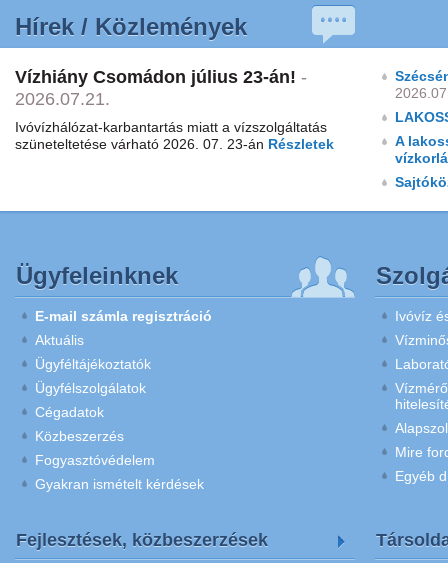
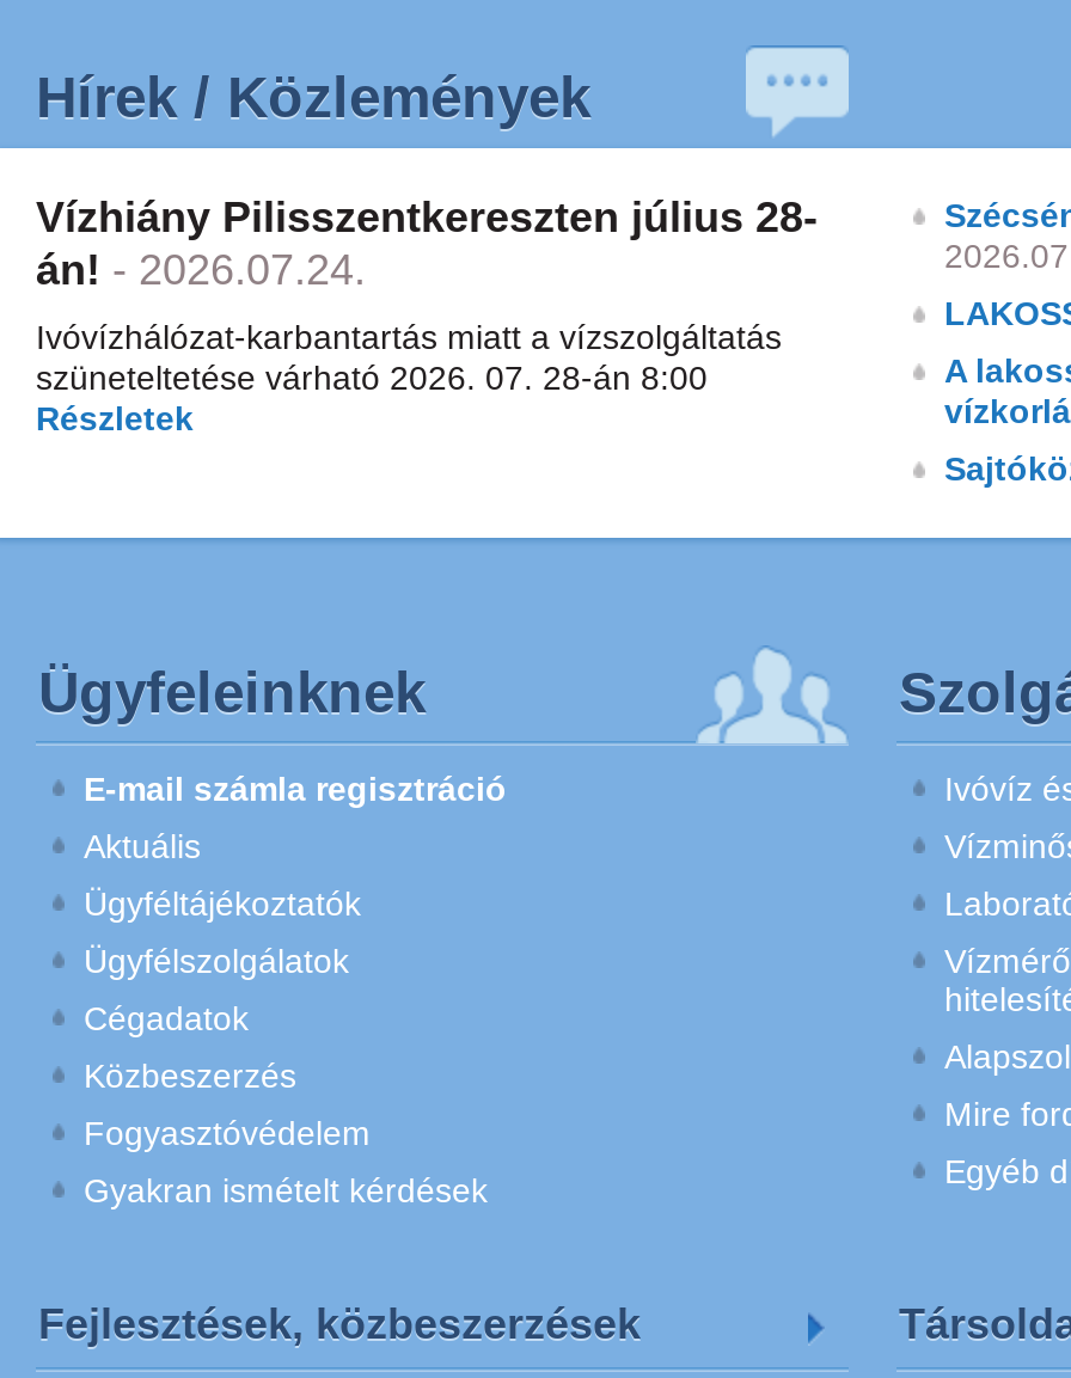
- Vízhiány Csomádon július 23-án! -
- 2026.07.21.
+ Vízhiány Pilisszentkereszten július 28-
+ án! - 2026.07.24.

- szüneteltetése várható 2026. 07. 23-án Részletek
+ szüneteltetése várható 2026. 07. 28-án 8:00
+ Részletek
